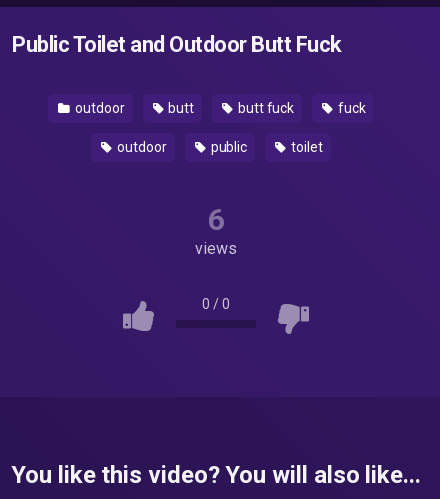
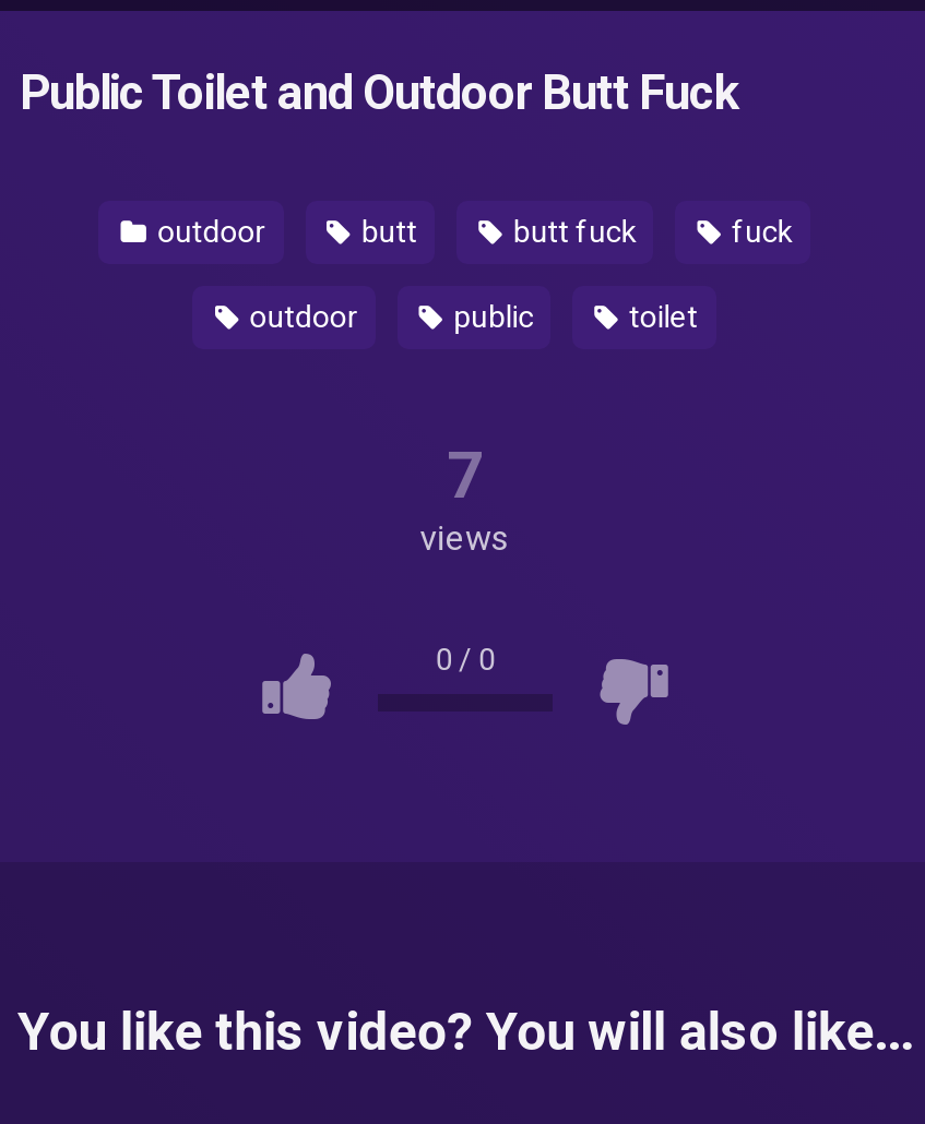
- 6
+ 7
